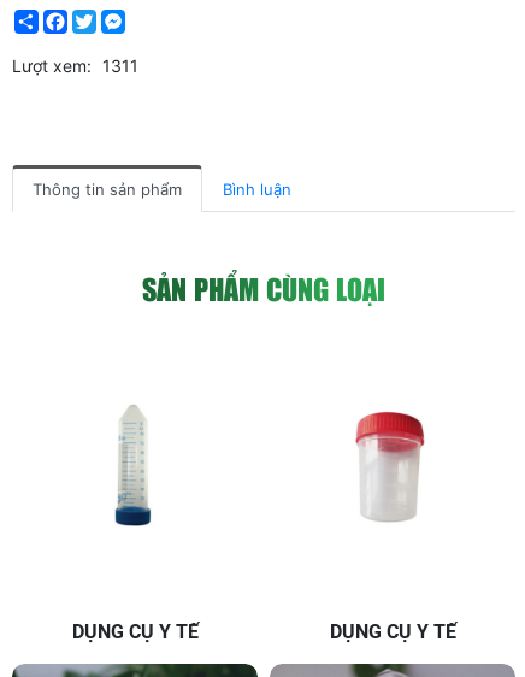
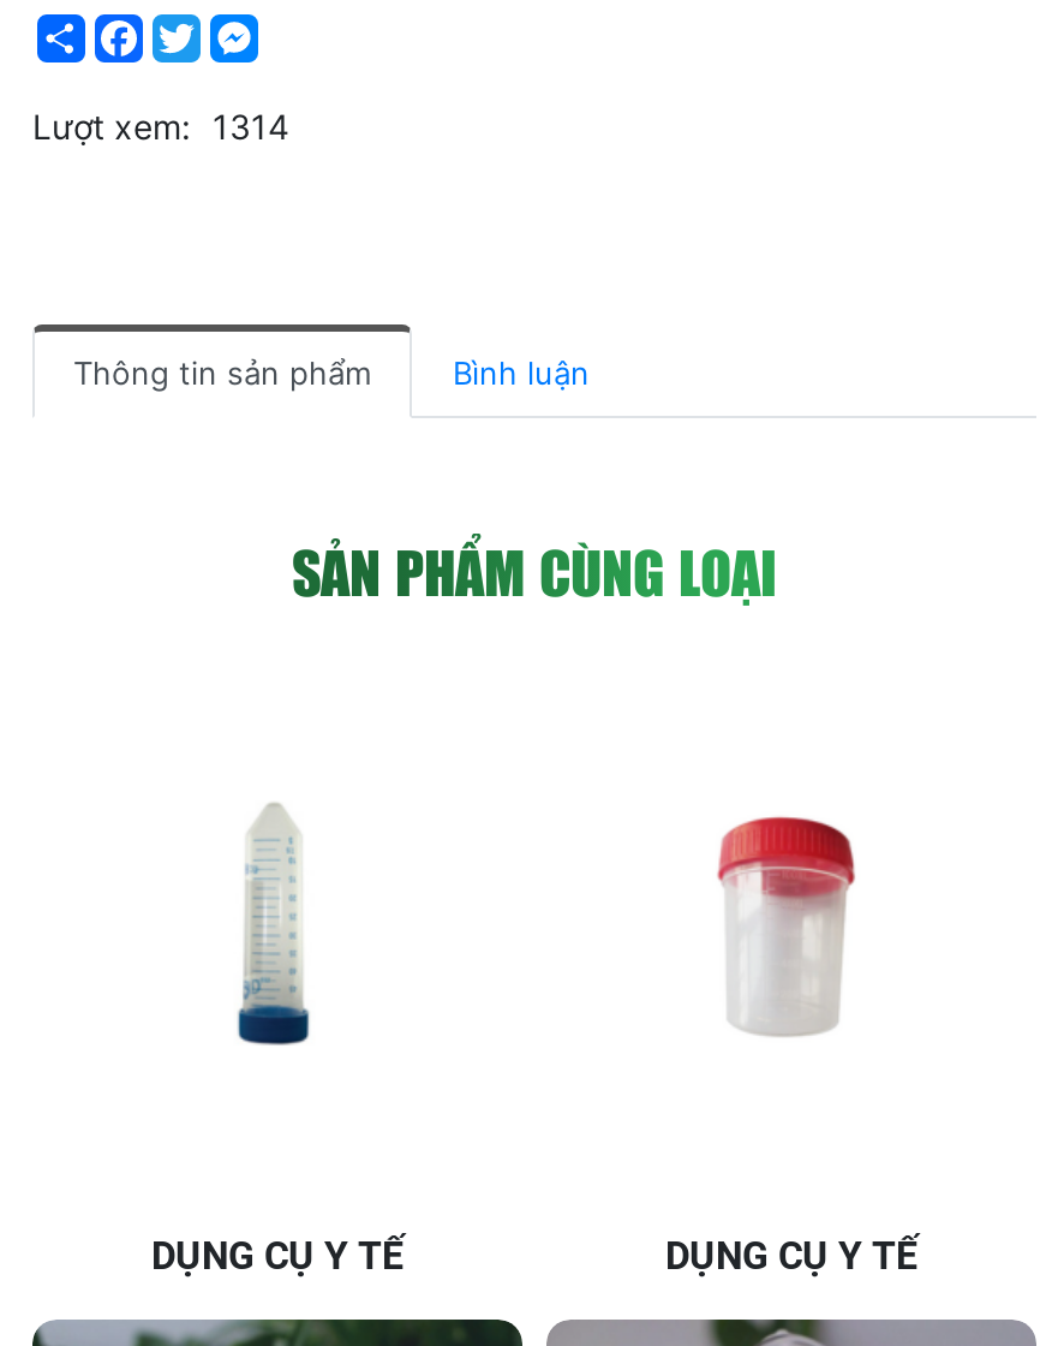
- Lượt xem: 1311
+ Lượt xem: 1314
